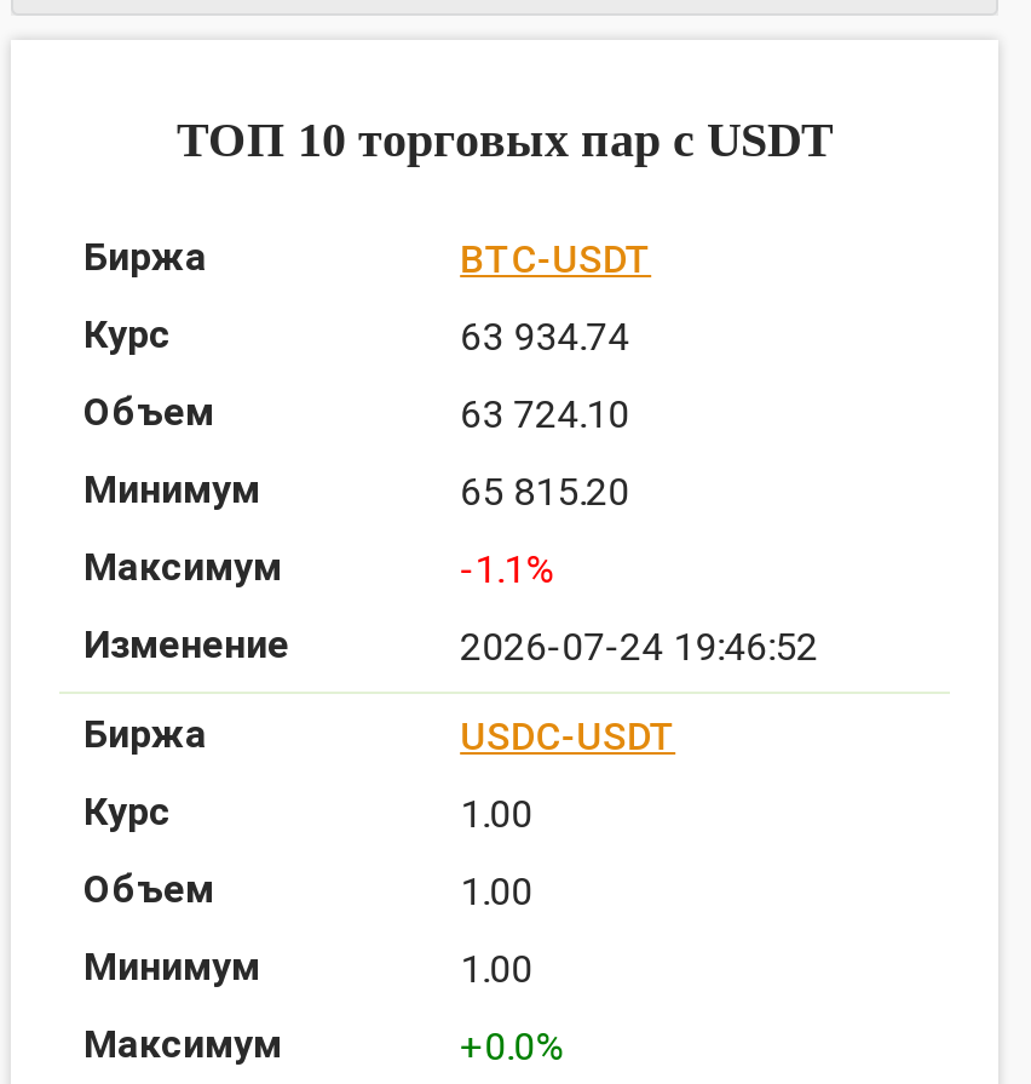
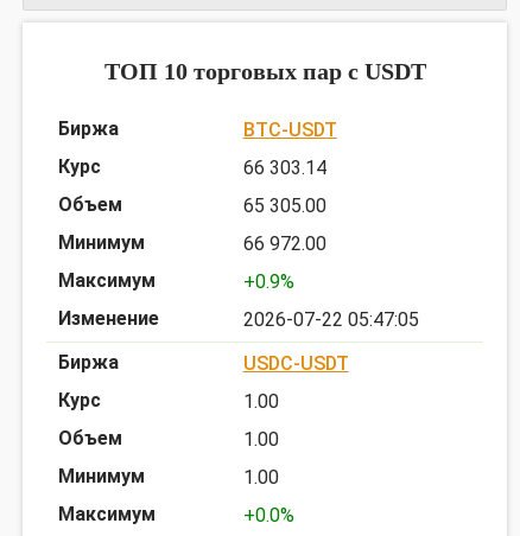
- 63 934.74
+ 66 303.14

- 63 724.10
+ 65 305.00

- 65 815.20
+ 66 972.00

- -1.1%
+ +0.9%

- 2026-07-24 19:46:52
+ 2026-07-22 05:47:05
